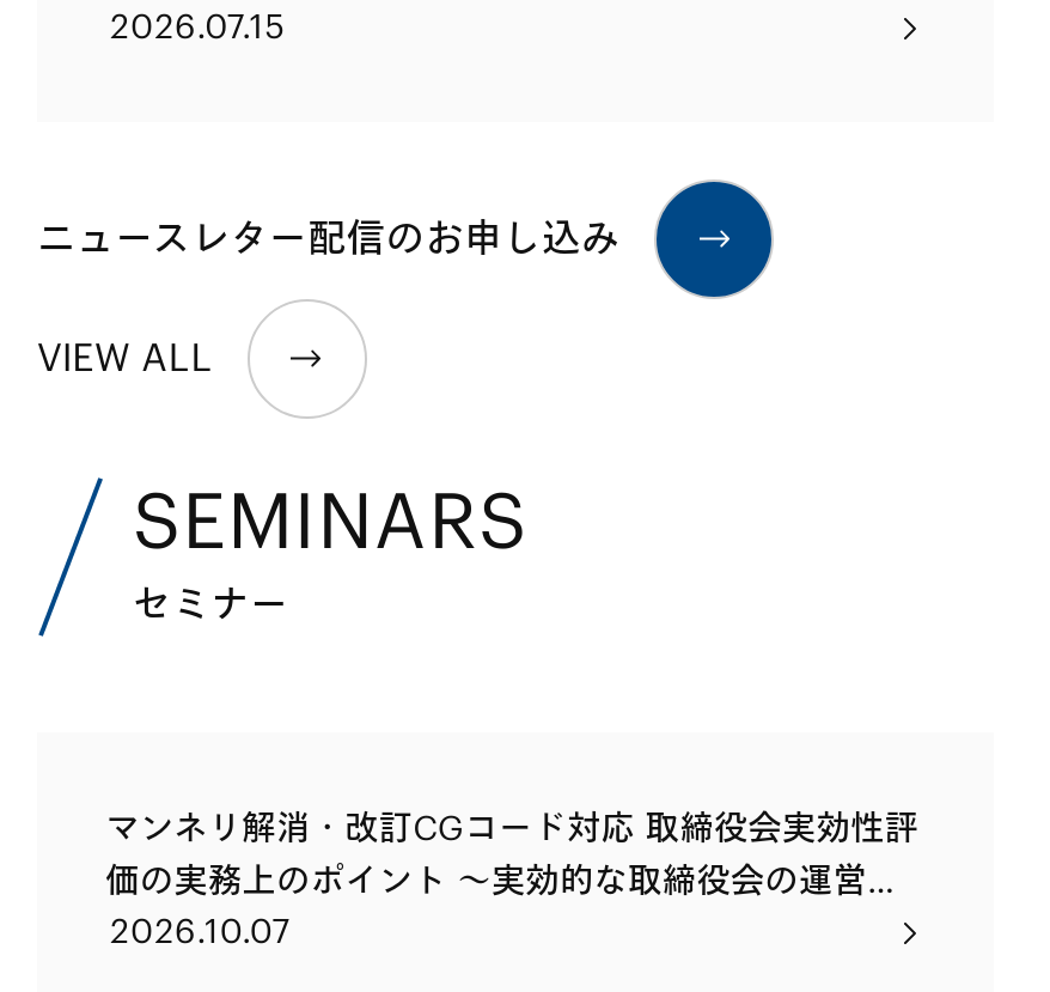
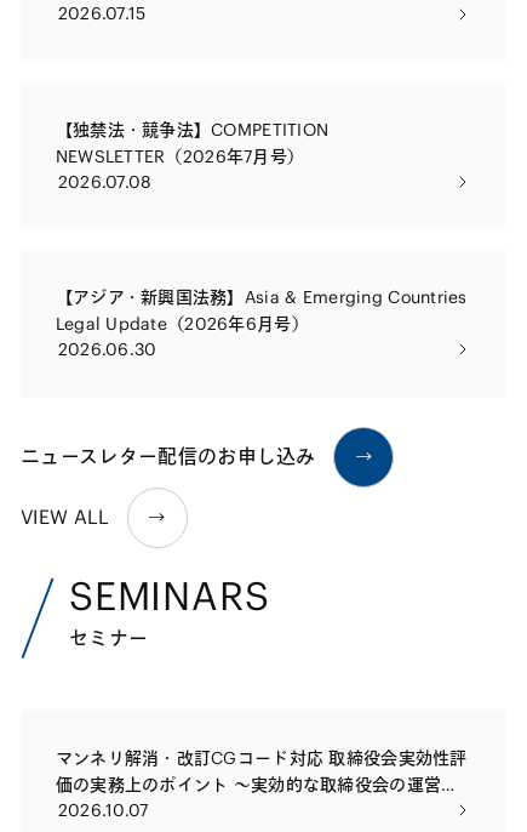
+ 【独禁法・競争法】COMPETITION
+ NEWSLETTER（2026年7月号）
+ 2026.07.08

+ 【アジア・新興国法務】Asia & Emerging Countries
+ Legal Update（2026年6月号）
+ 2026.06.30
